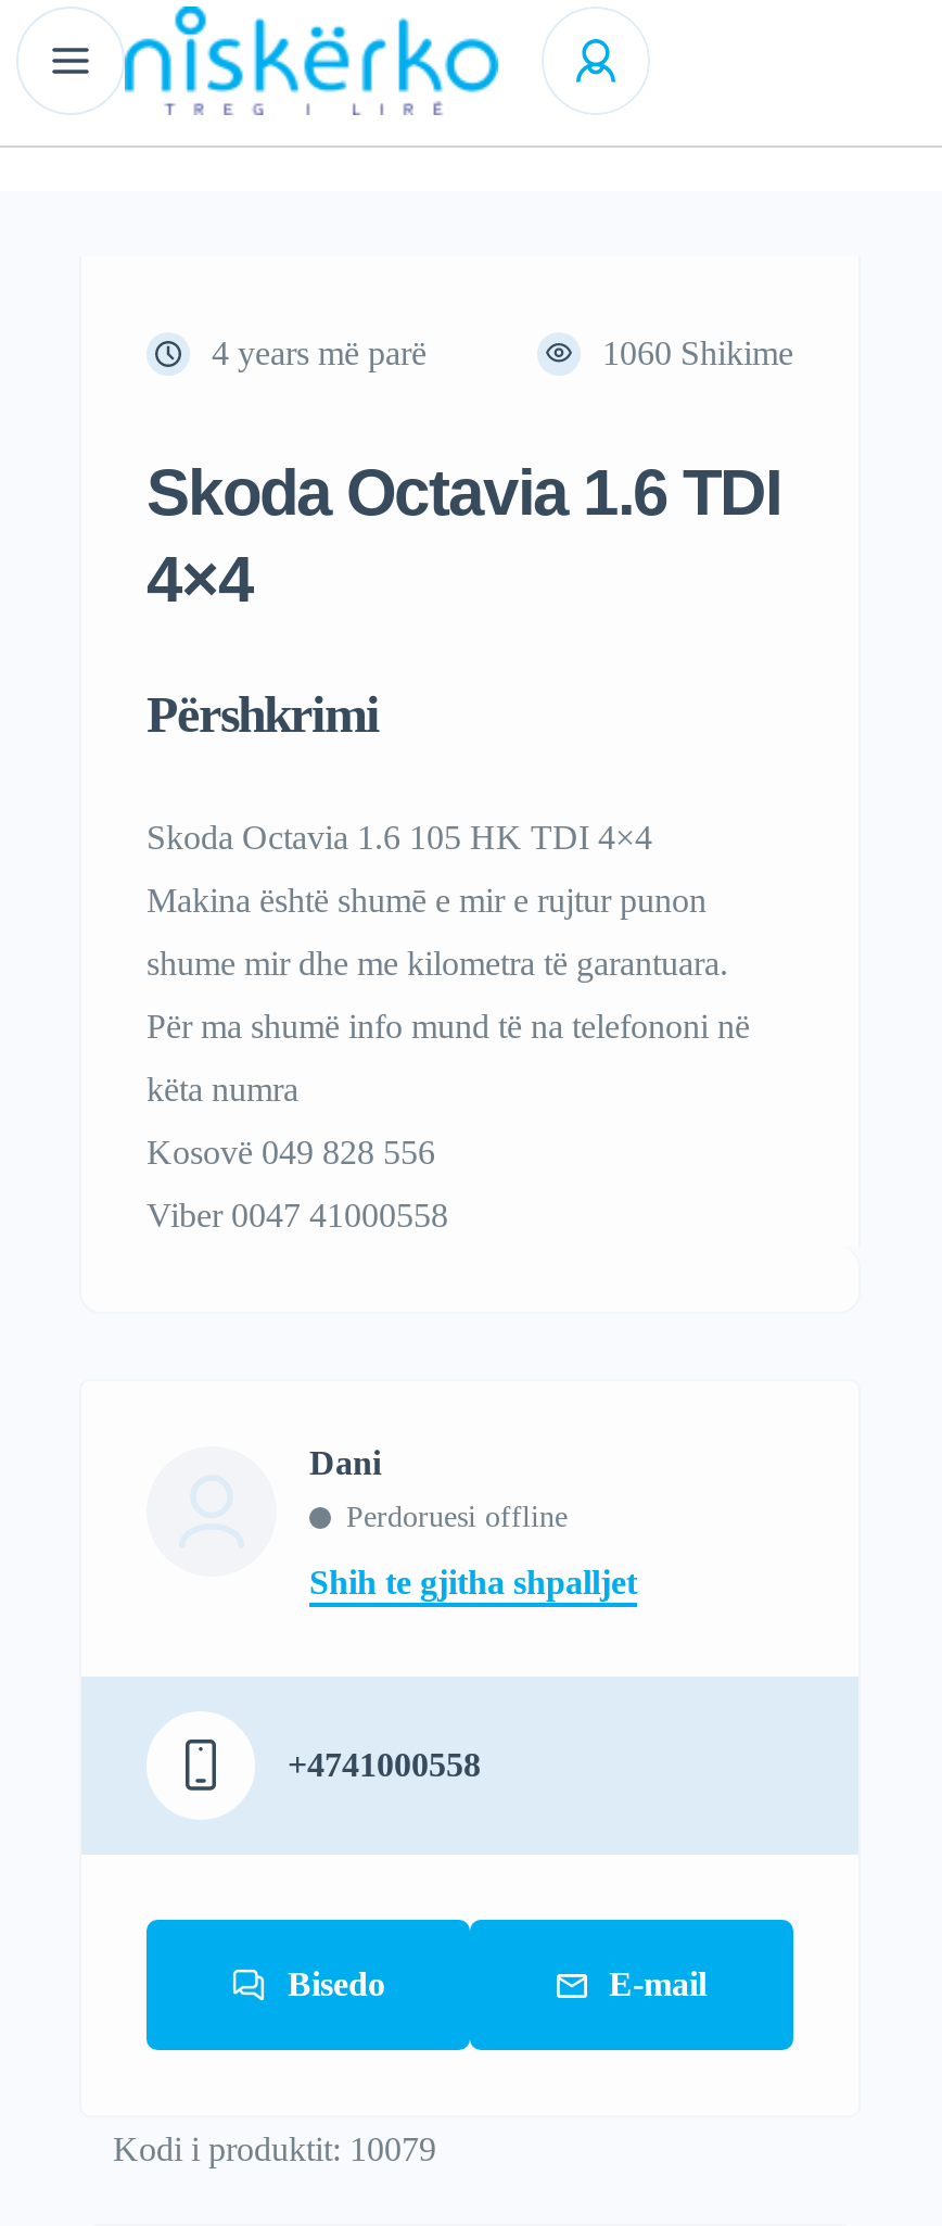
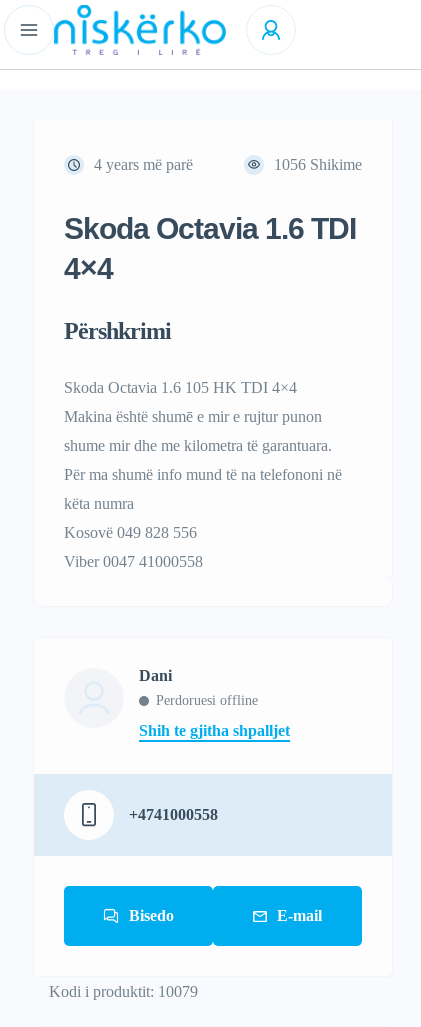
- 1060 Shikime
+ 1056 Shikime
